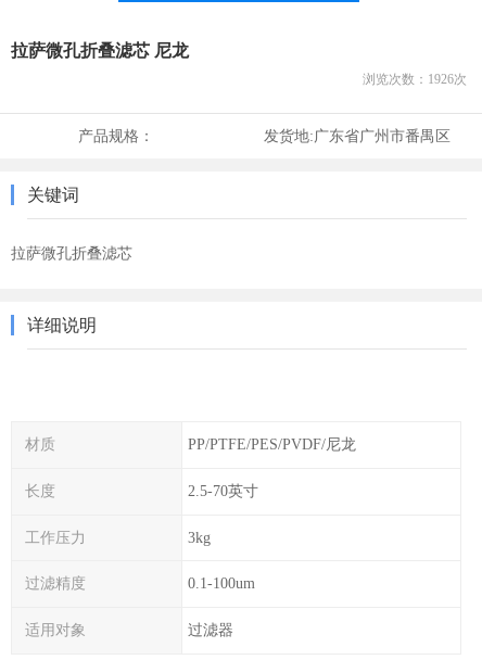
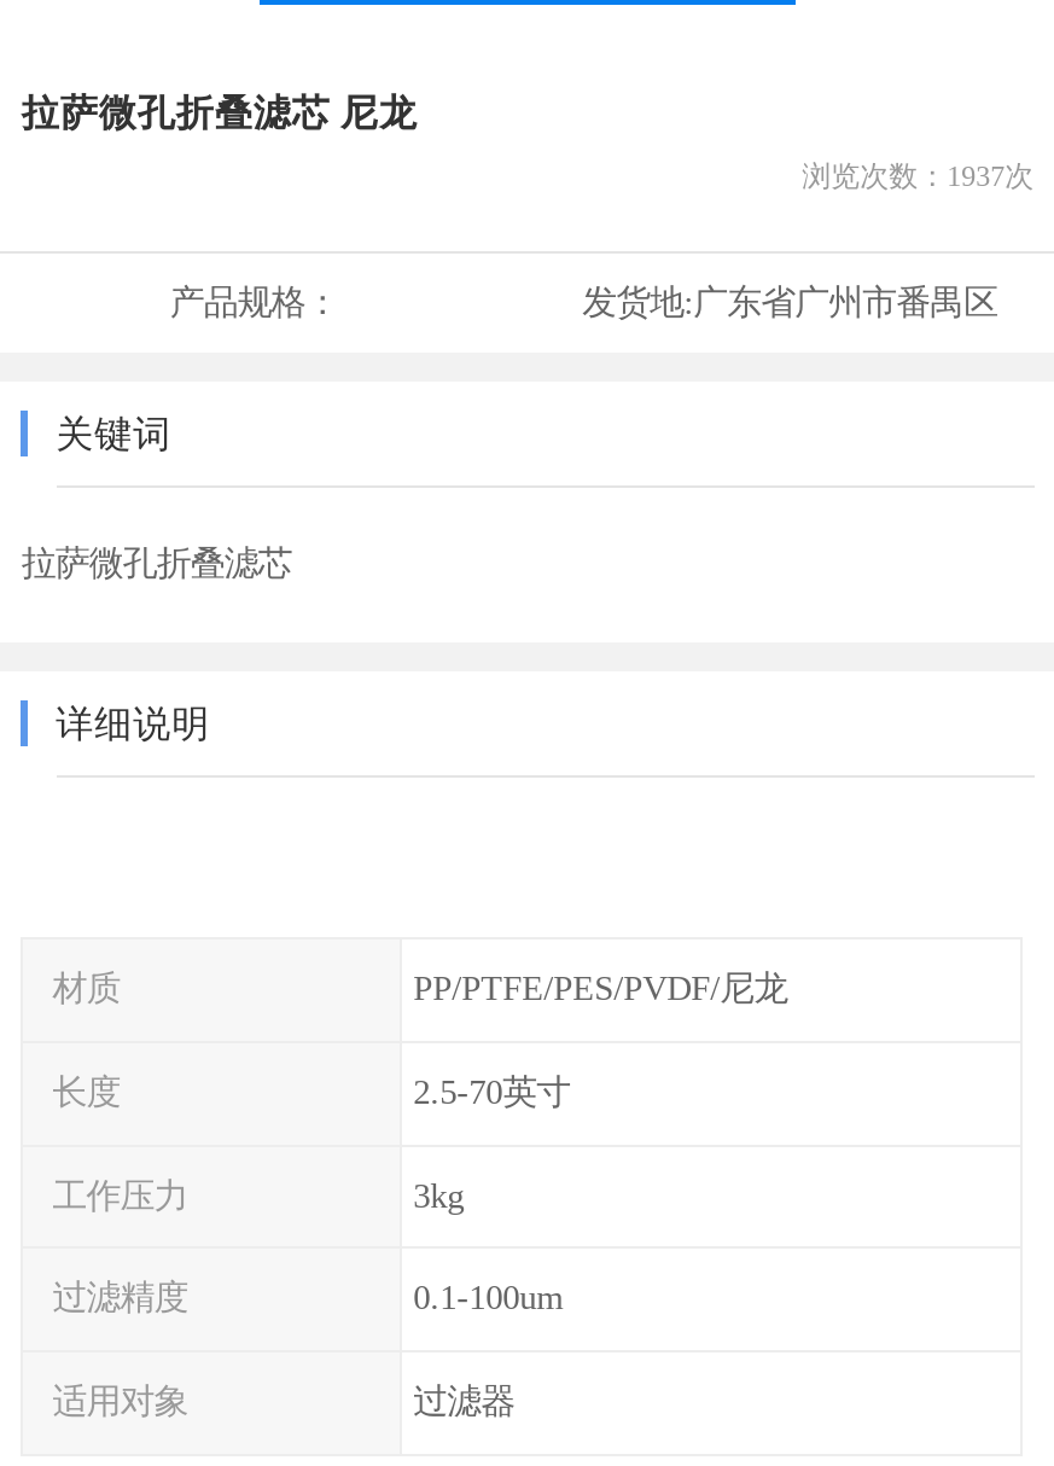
- 浏览次数：1926次
+ 浏览次数：1937次
